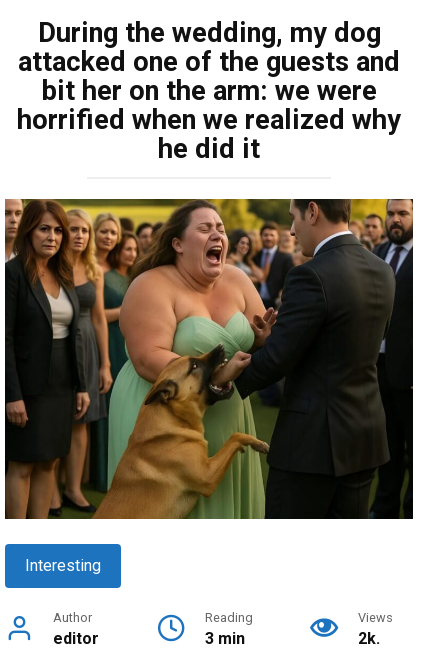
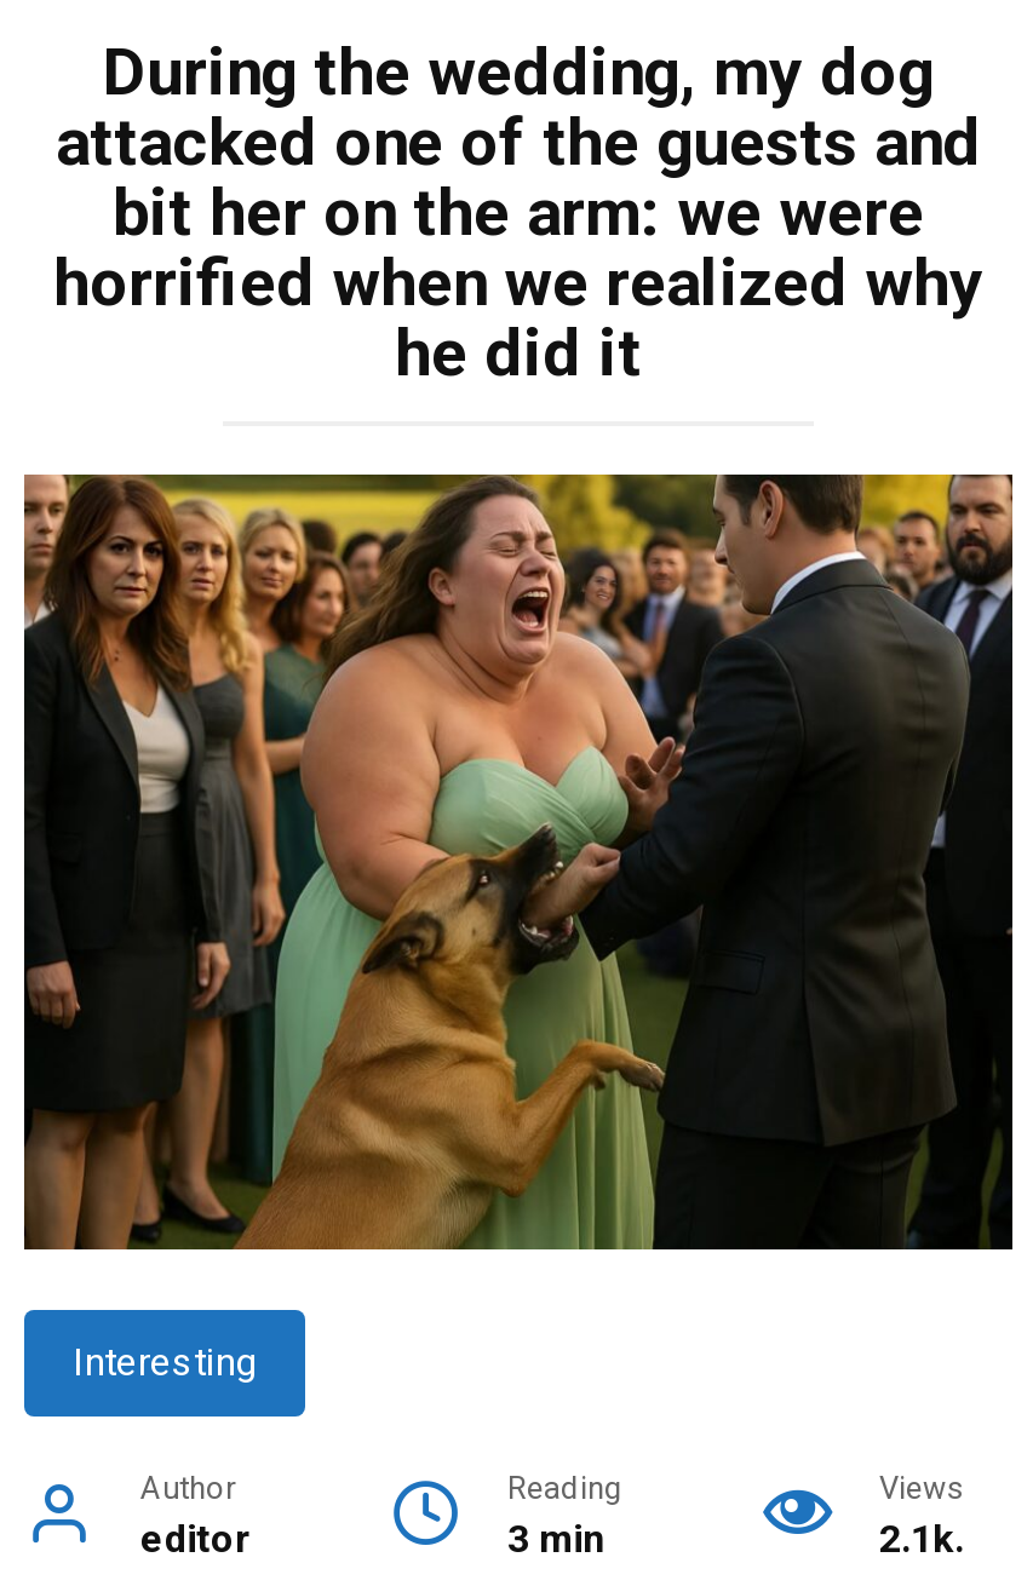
- 2k.
+ 2.1k.
